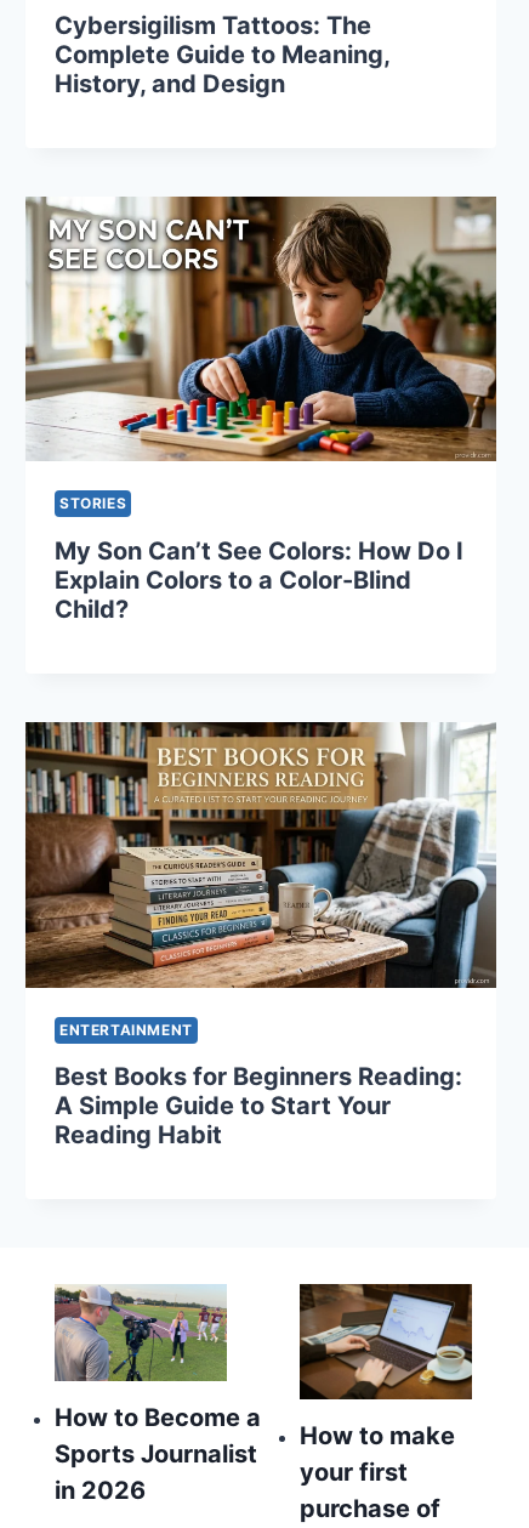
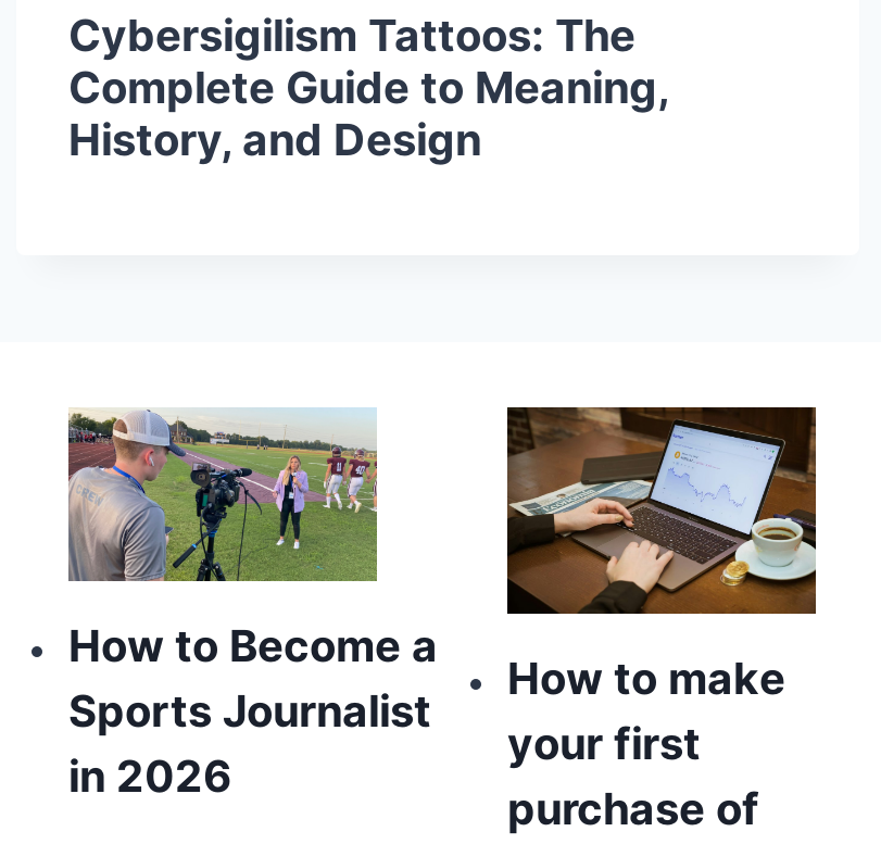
- [image]
- STORIES
- My Son Can’t See Colors: How Do I
- Explain Colors to a Color-Blind
- Child?

- [image]
- ENTERTAINMENT
- Best Books for Beginners Reading:
- A Simple Guide to Start Your
- Reading Habit
